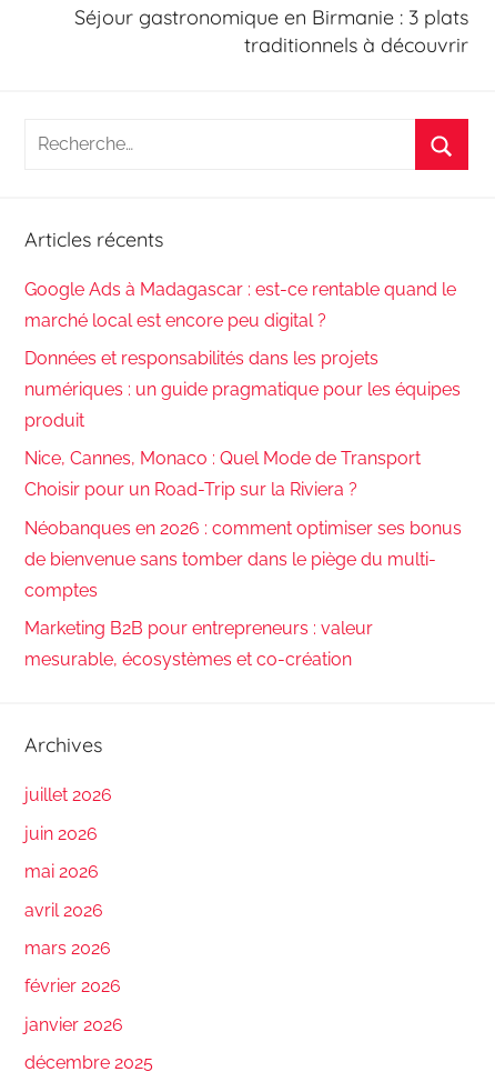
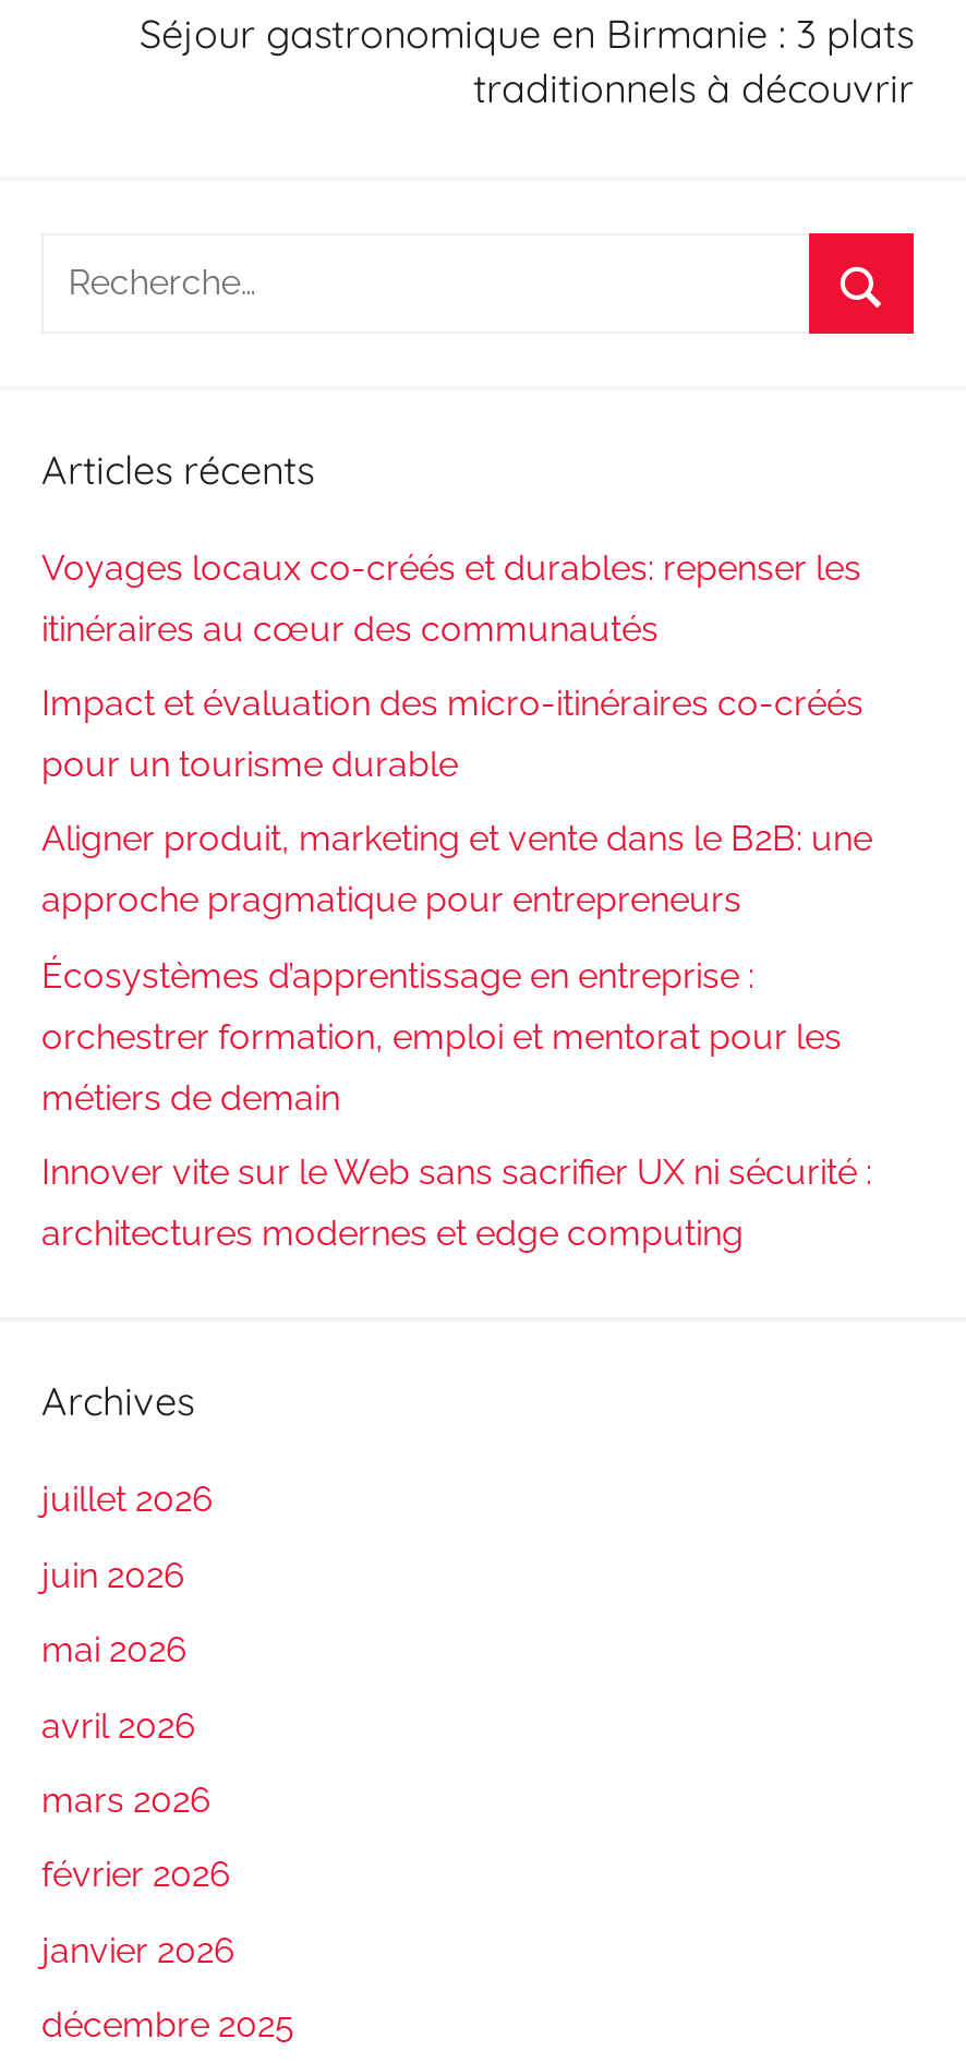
- Google Ads à Madagascar : est-ce rentable quand le
- marché local est encore peu digital ?
- Données et responsabilités dans les projets
- numériques : un guide pragmatique pour les équipes
- produit
- Nice, Cannes, Monaco : Quel Mode de Transport
- Choisir pour un Road-Trip sur la Riviera ?
- Néobanques en 2026 : comment optimiser ses bonus
- de bienvenue sans tomber dans le piège du multi-
- comptes
- Marketing B2B pour entrepreneurs : valeur
- mesurable, écosystèmes et co-création
+ Voyages locaux co-créés et durables: repenser les
+ itinéraires au cœur des communautés
+ Impact et évaluation des micro-itinéraires co-créés
+ pour un tourisme durable
+ Aligner produit, marketing et vente dans le B2B: une
+ approche pragmatique pour entrepreneurs
+ Écosystèmes d’apprentissage en entreprise :
+ orchestrer formation, emploi et mentorat pour les
+ métiers de demain
+ Innover vite sur le Web sans sacrifier UX ni sécurité :
+ architectures modernes et edge computing
